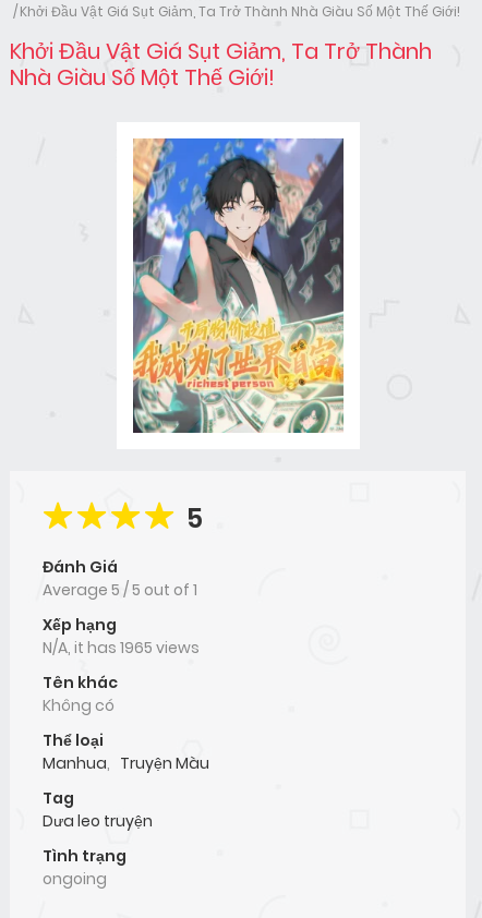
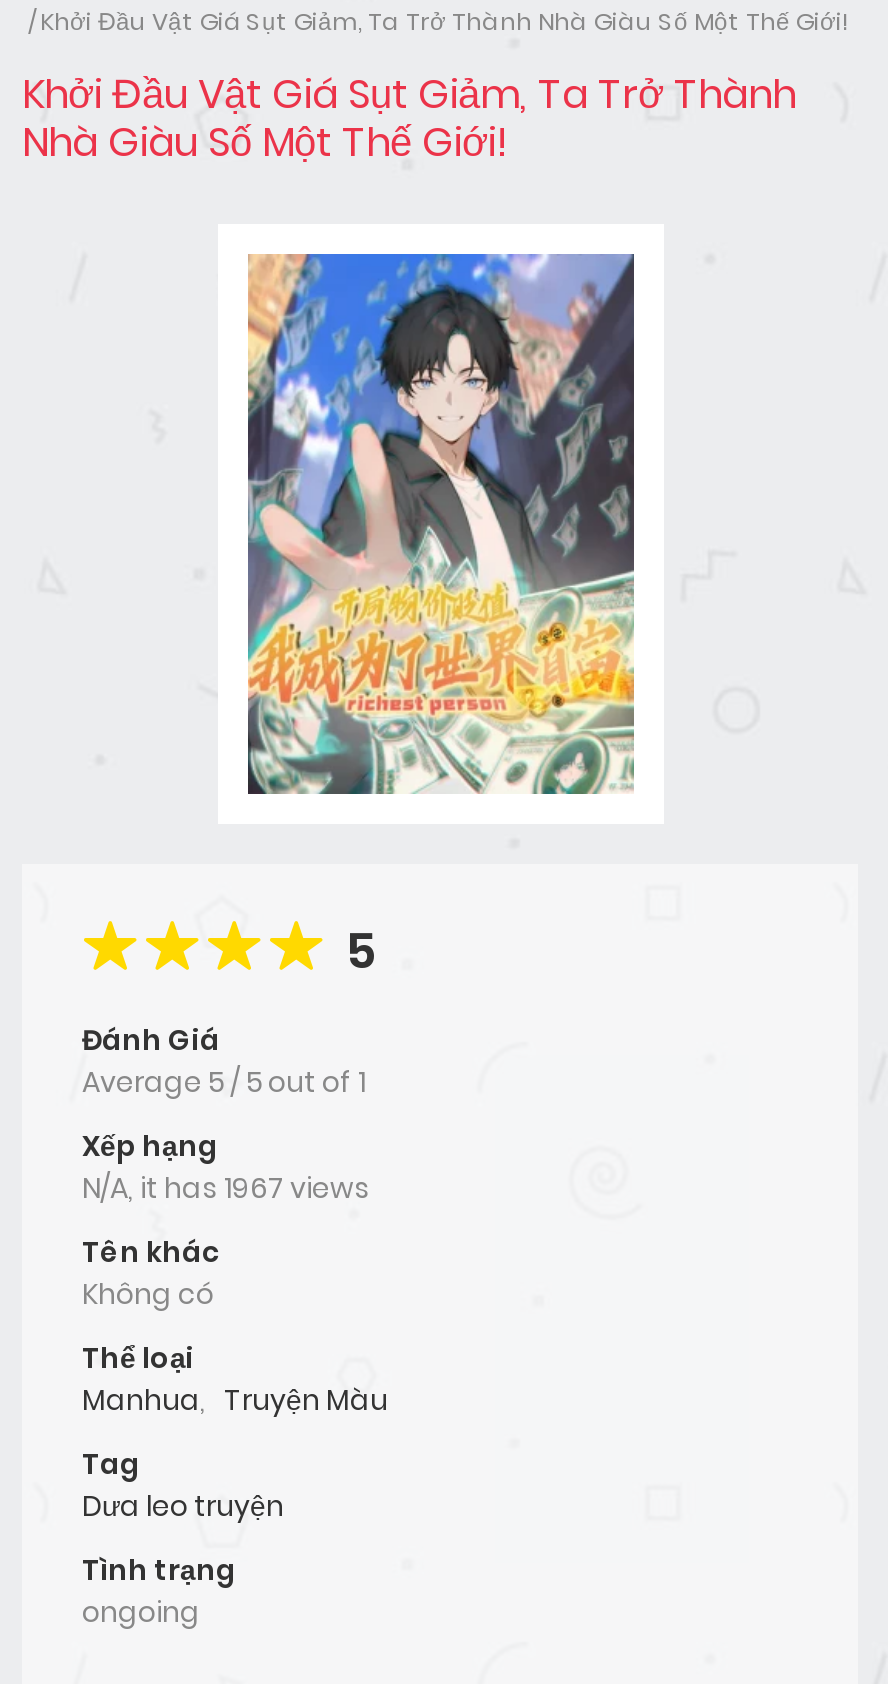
- N/A, it has 1965 views
+ N/A, it has 1967 views
